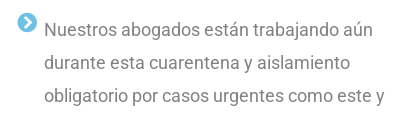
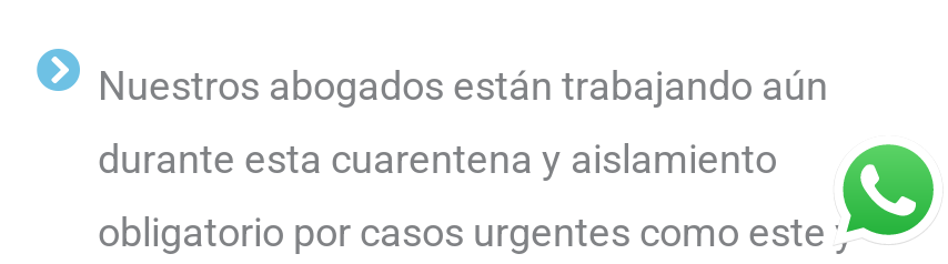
+ [image]
